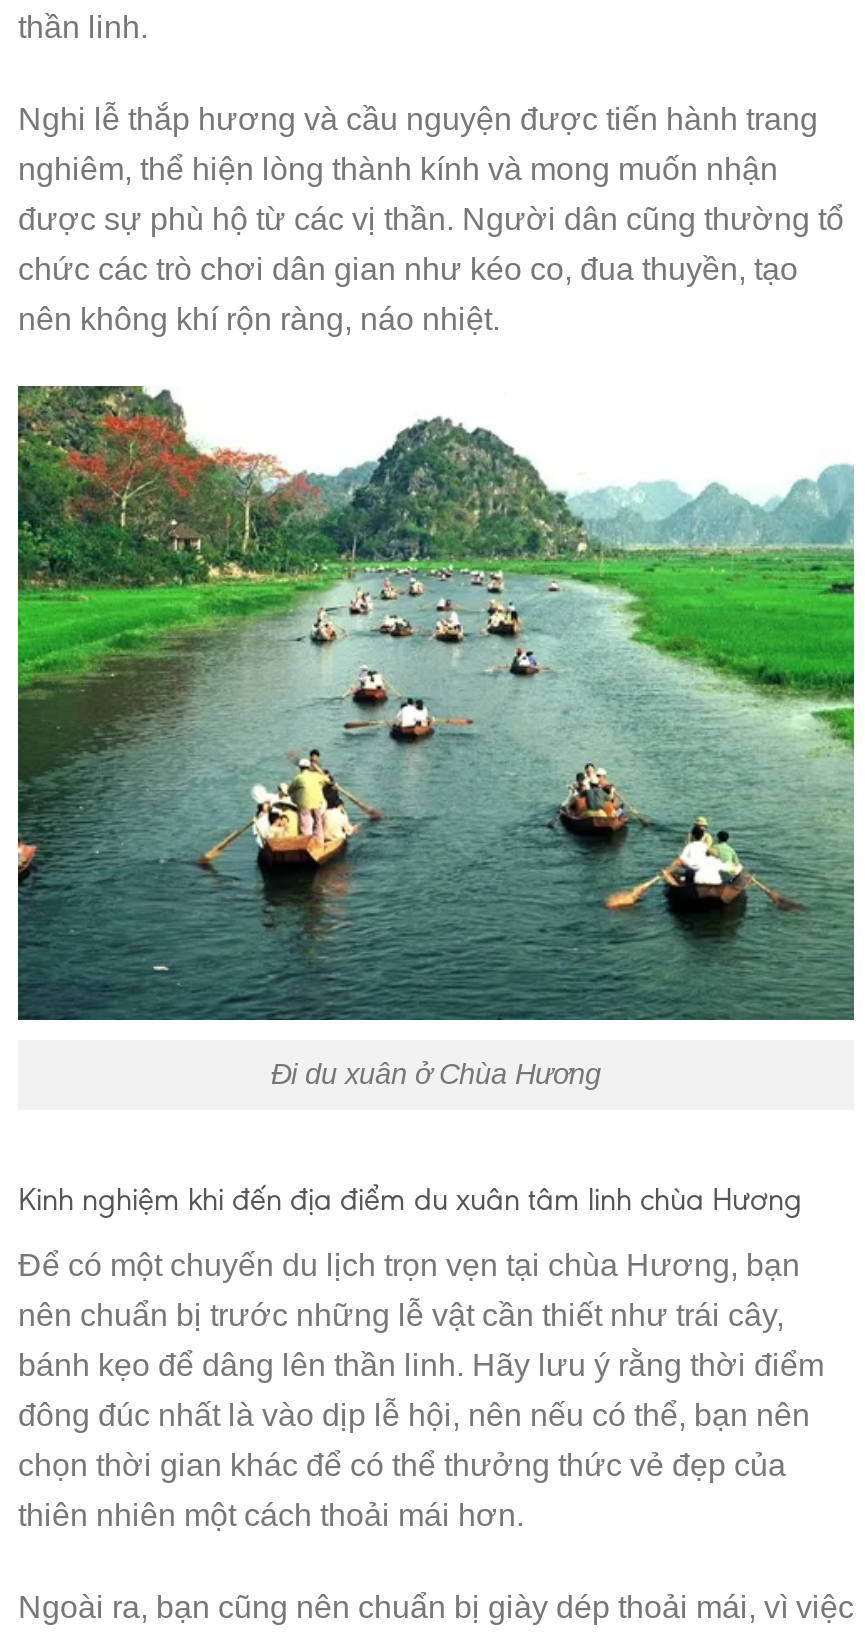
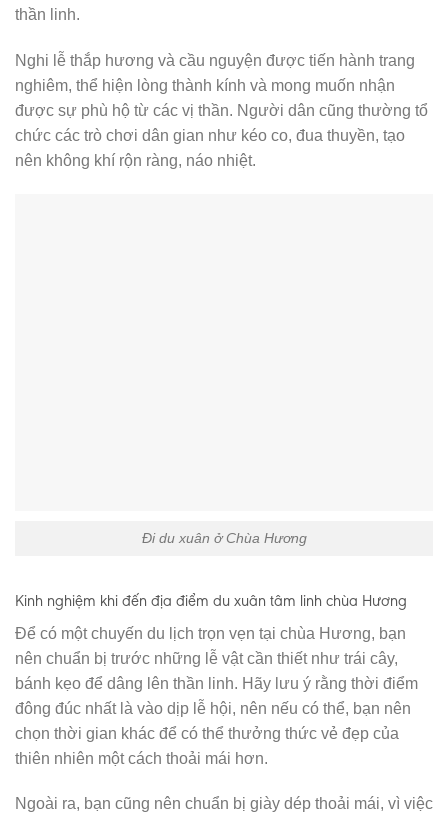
- [image]
